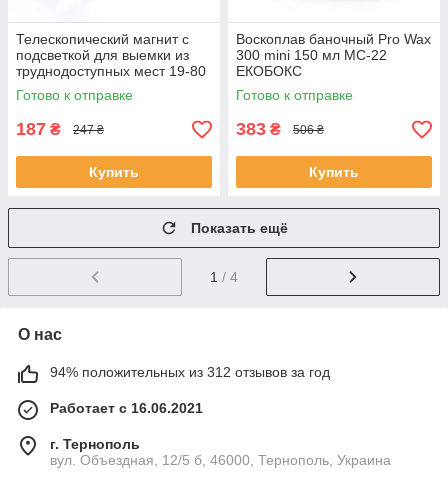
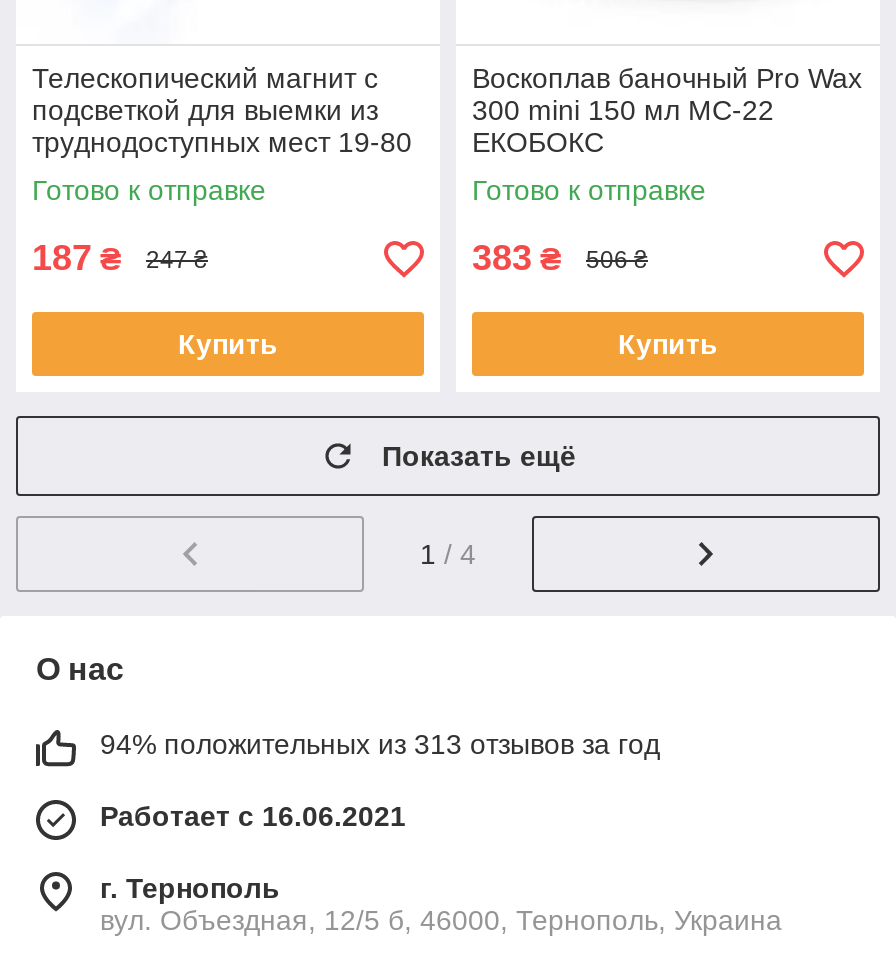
- 94% положительных из 312 отзывов за год
+ 94% положительных из 313 отзывов за год
